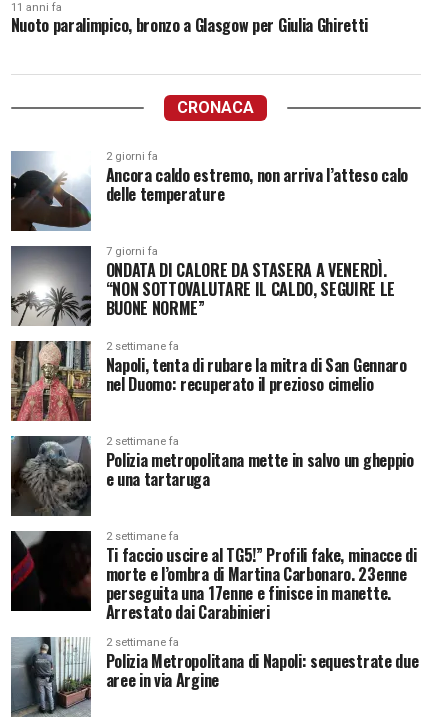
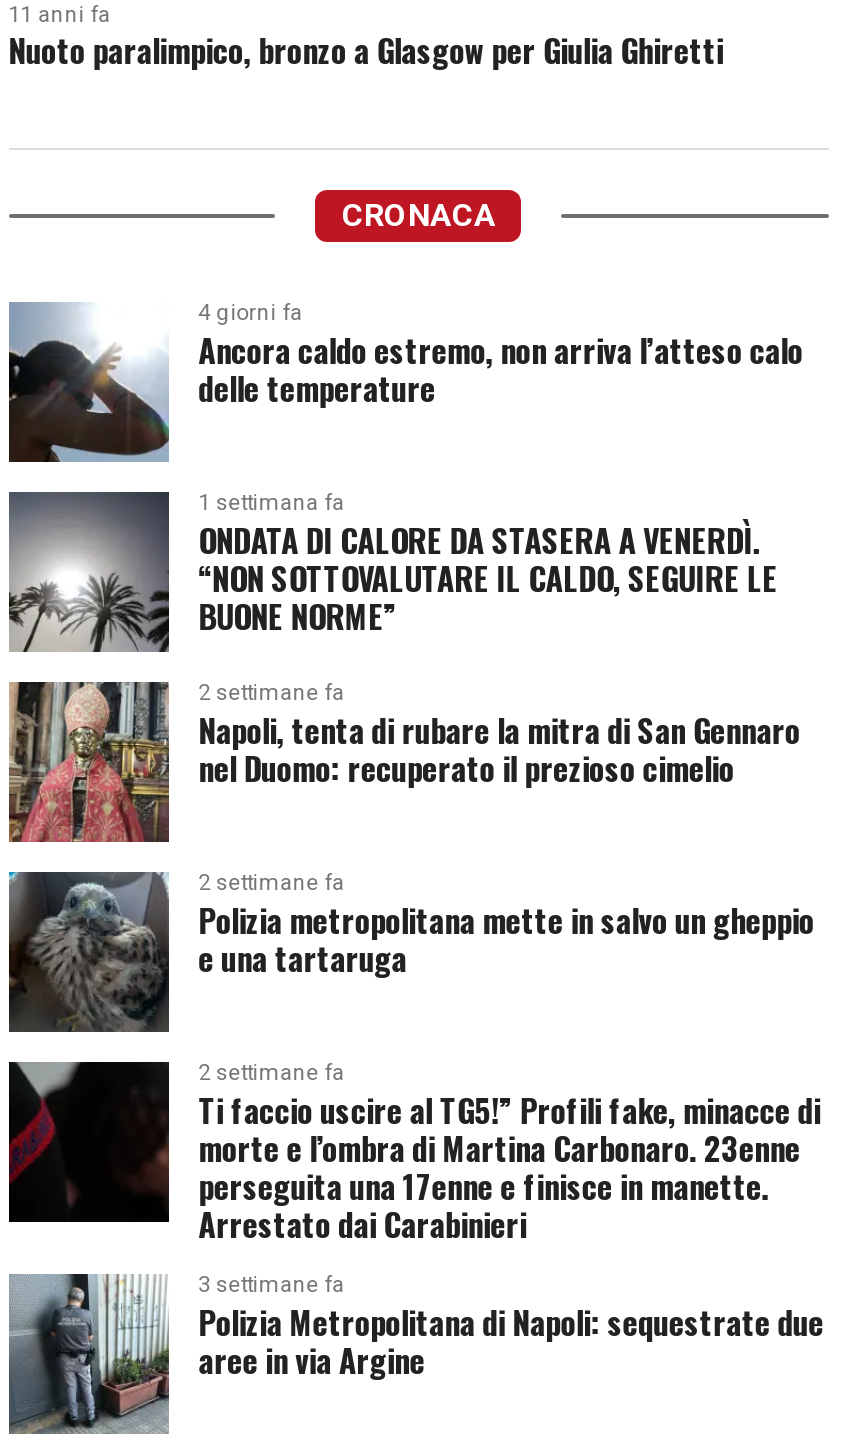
- 2 giorni fa
+ 4 giorni fa

- 7 giorni fa
+ 1 settimana fa

- 2 settimane fa
+ 3 settimane fa
